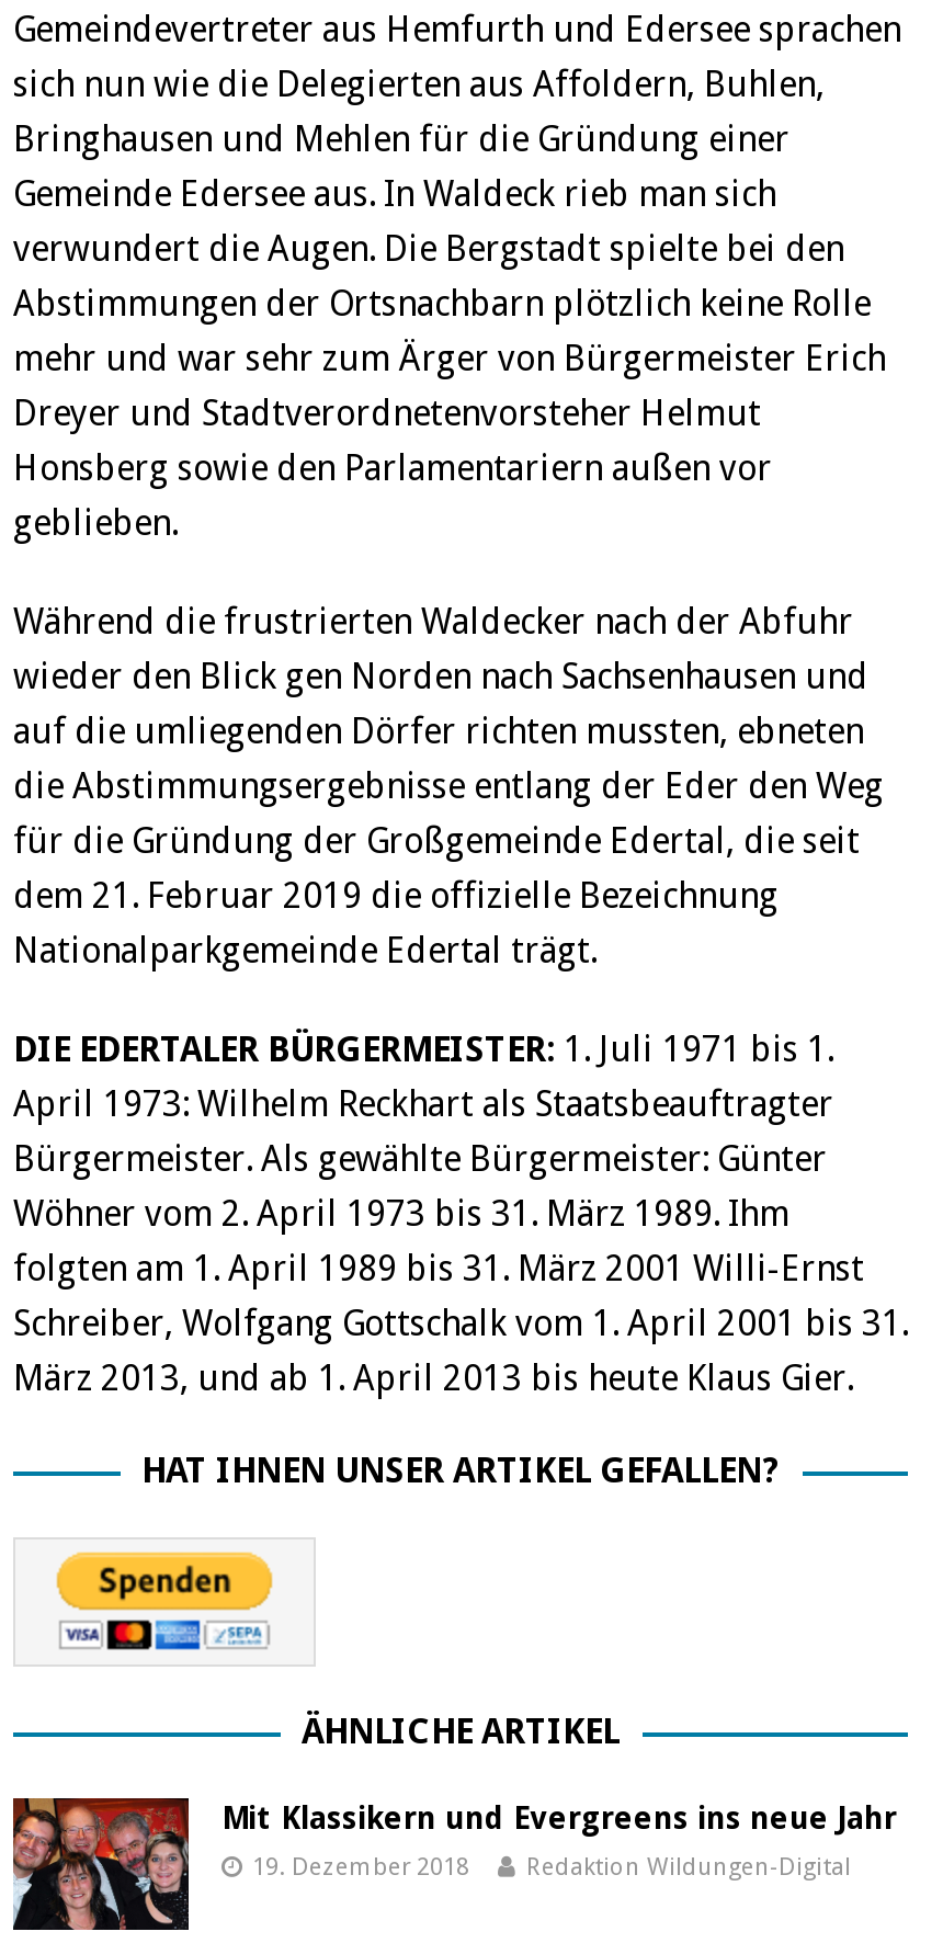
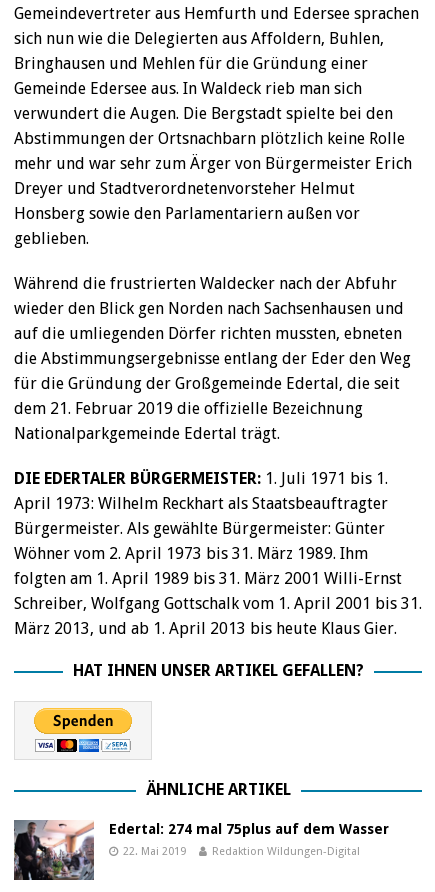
- [image]
- Mit Klassikern und Evergreens ins neue Jahr
+ [image]
+ Edertal: 274 mal 75plus auf dem Wasser

- 19. Dezember 2018 Redaktion Wildungen-Digital
+ 22. Mai 2019 Redaktion Wildungen-Digital
